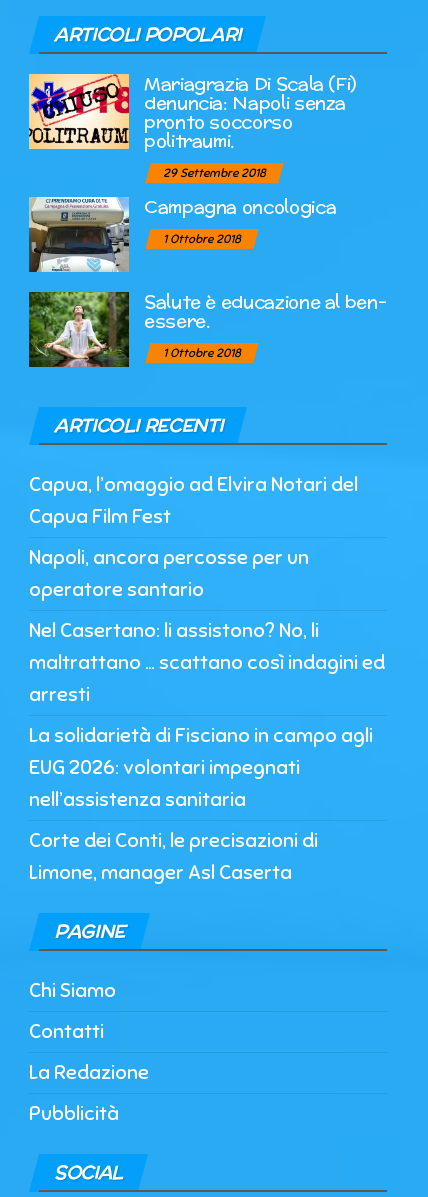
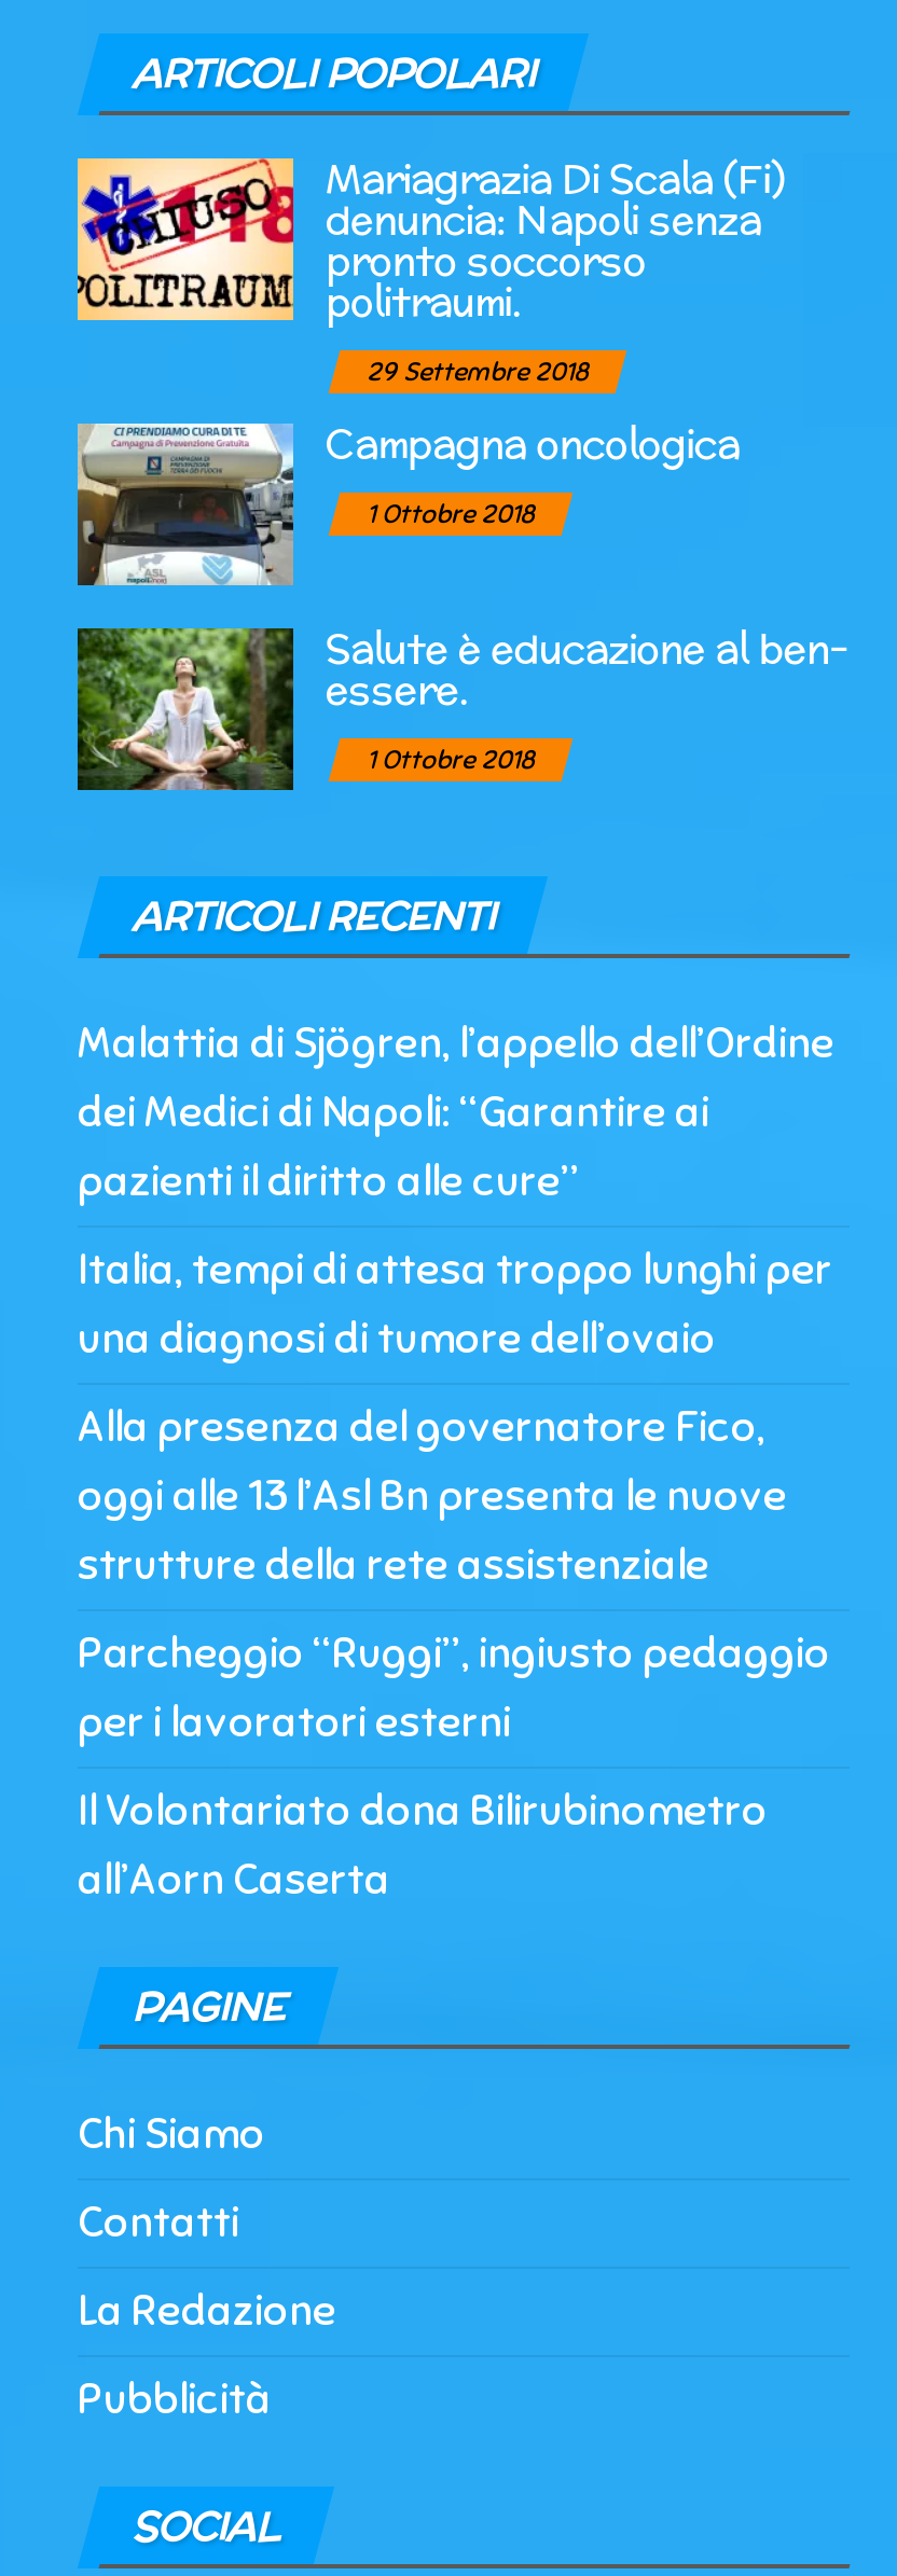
- Capua, l’omaggio ad Elvira Notari del
- Capua Film Fest
+ Malattia di Sjögren, l’appello dell’Ordine
+ dei Medici di Napoli: “Garantire ai
+ pazienti il diritto alle cure”

- Napoli, ancora percosse per un
- operatore santario
+ Italia, tempi di attesa troppo lunghi per
+ una diagnosi di tumore dell’ovaio

- Nel Casertano: li assistono? No, li
- maltrattano … scattano così indagini ed
- arresti
+ Alla presenza del governatore Fico,
+ oggi alle 13 l’Asl Bn presenta le nuove
+ strutture della rete assistenziale

- La solidarietà di Fisciano in campo agli
- EUG 2026: volontari impegnati
- nell’assistenza sanitaria
+ Parcheggio “Ruggi”, ingiusto pedaggio
+ per i lavoratori esterni

- Corte dei Conti, le precisazioni di
- Limone, manager Asl Caserta
+ Il Volontariato dona Bilirubinometro
+ all’Aorn Caserta
